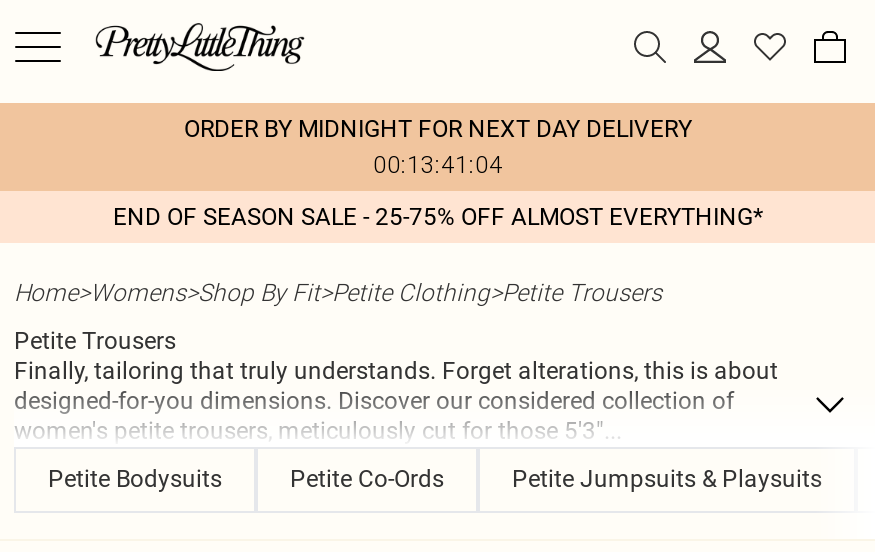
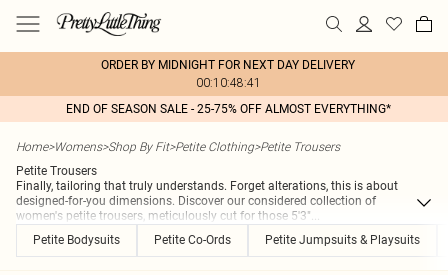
- 00:13:41:04
+ 00:10:48:41
